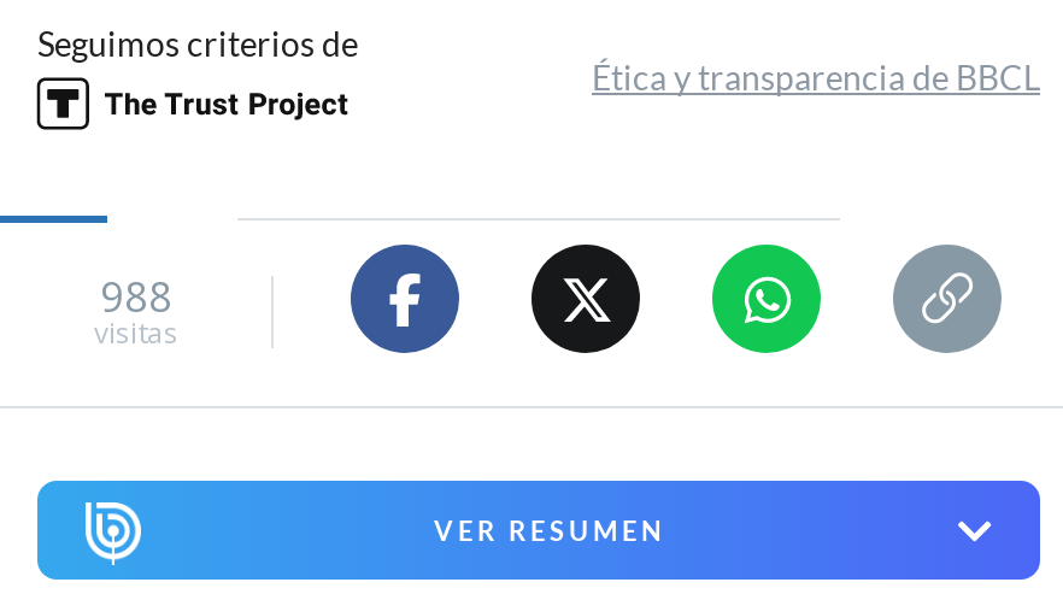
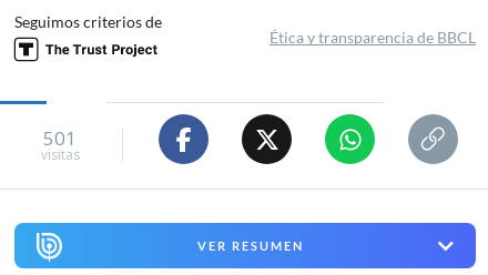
- 988
+ 501
